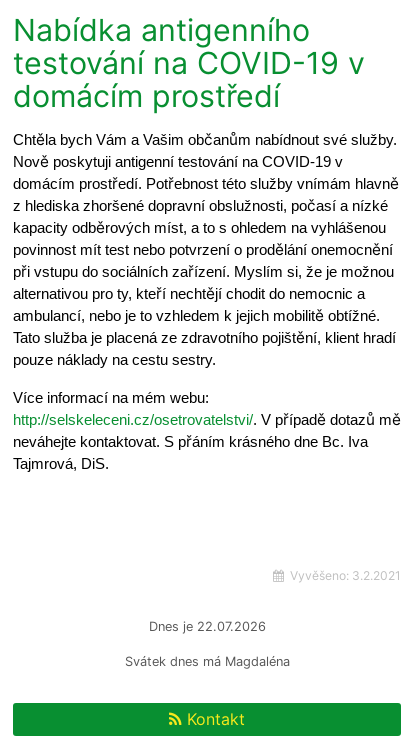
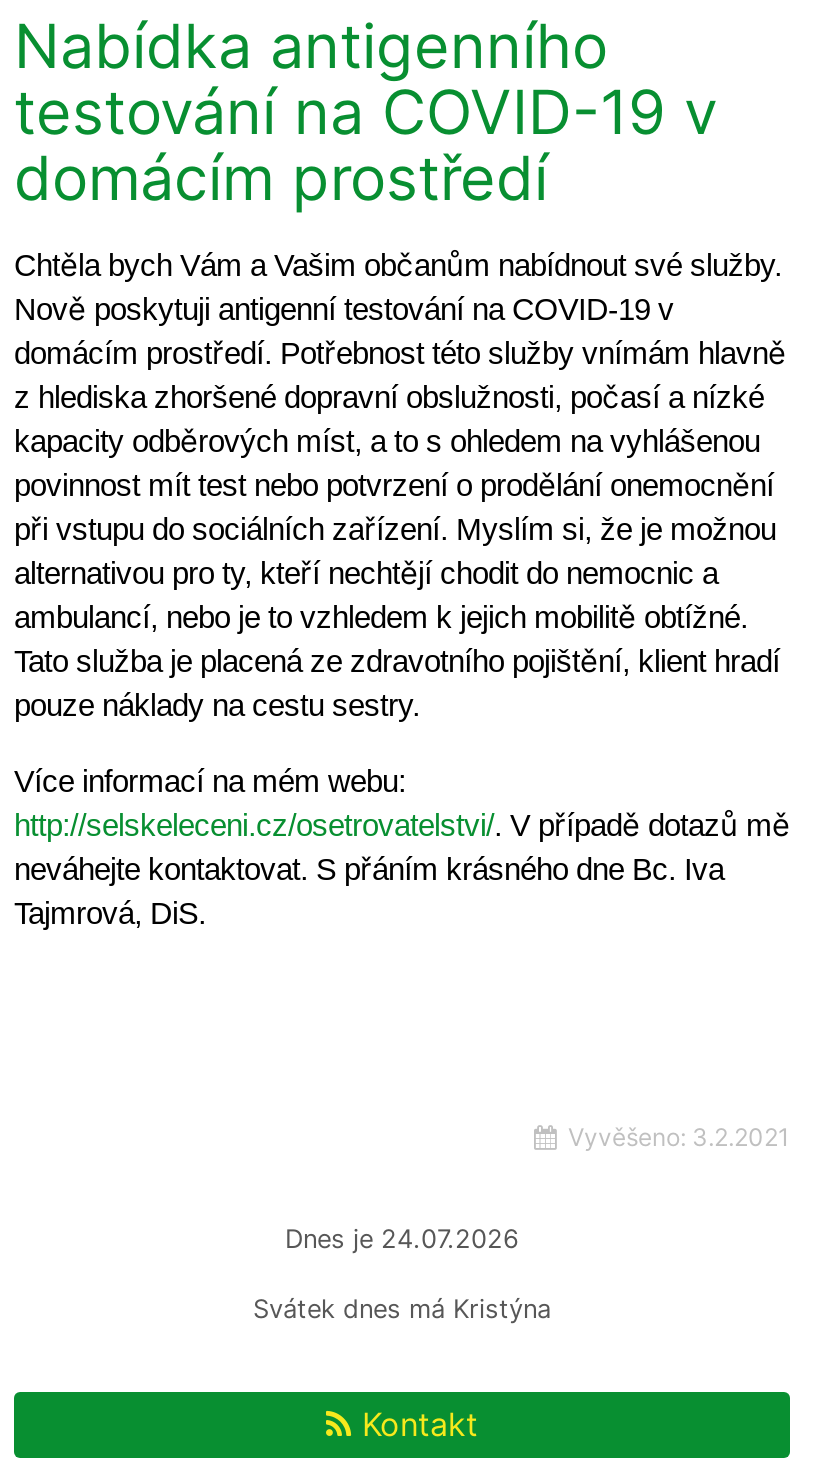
- Dnes je 22.07.2026
+ Dnes je 24.07.2026

- Svátek dnes má Magdaléna
+ Svátek dnes má Kristýna
